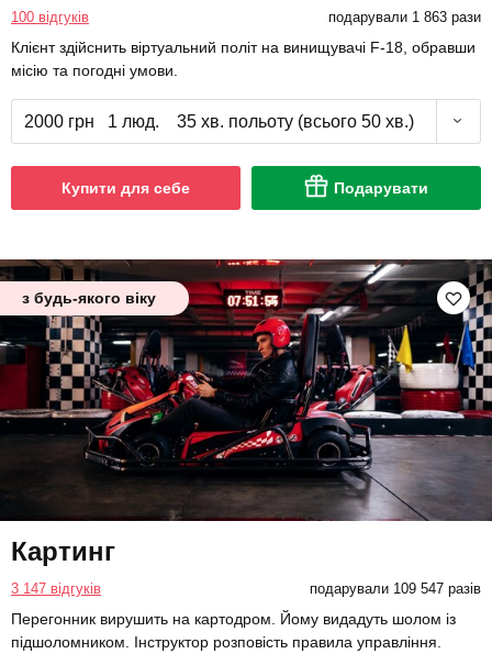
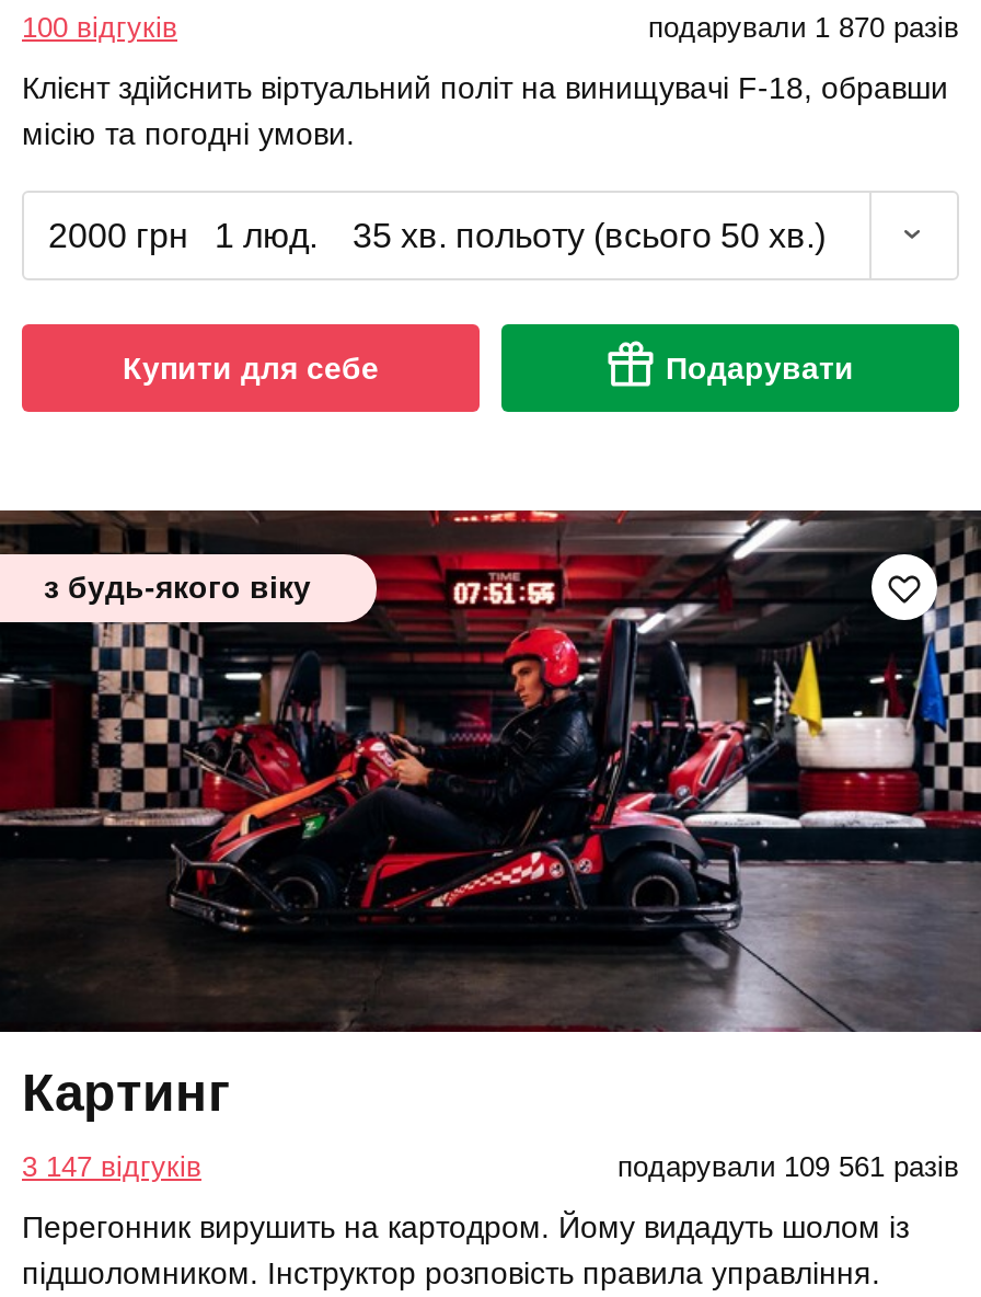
- подарували 1 863 рази
+ подарували 1 870 разів

- подарували 109 547 разів
+ подарували 109 561 разів
